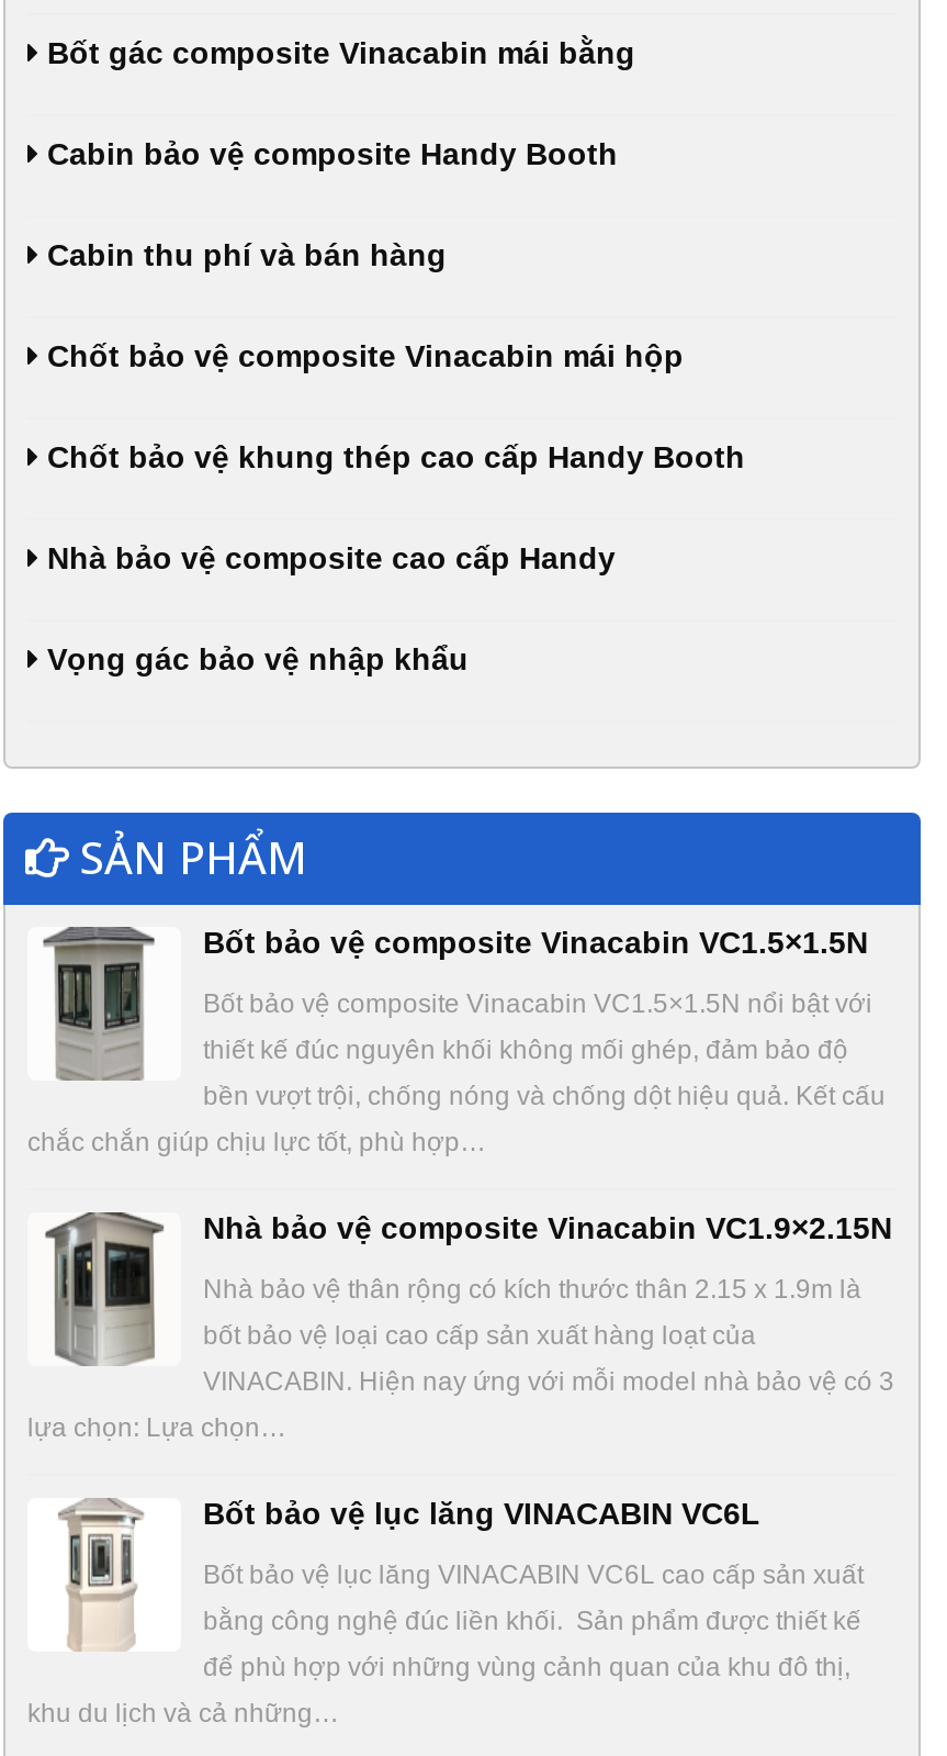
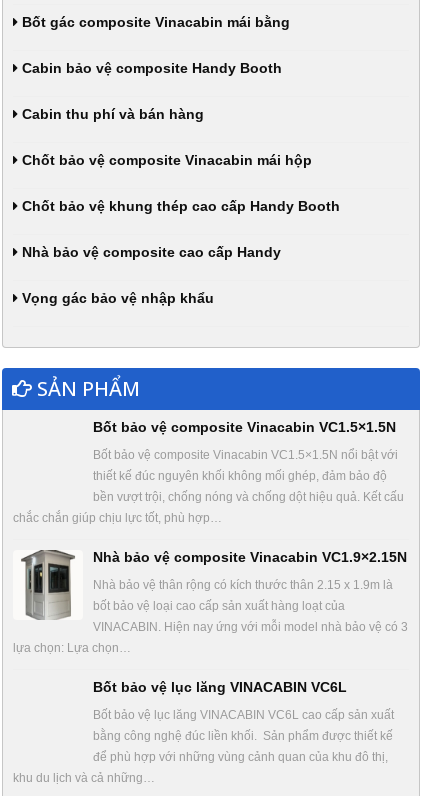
- [image]

- [image]
